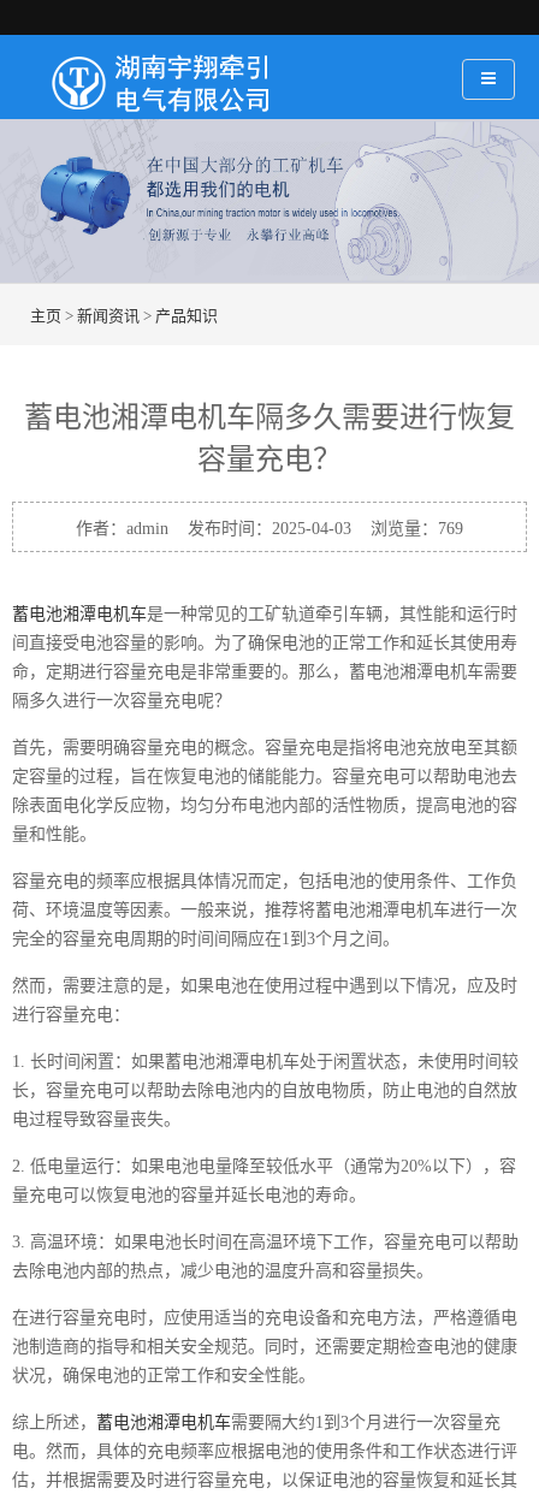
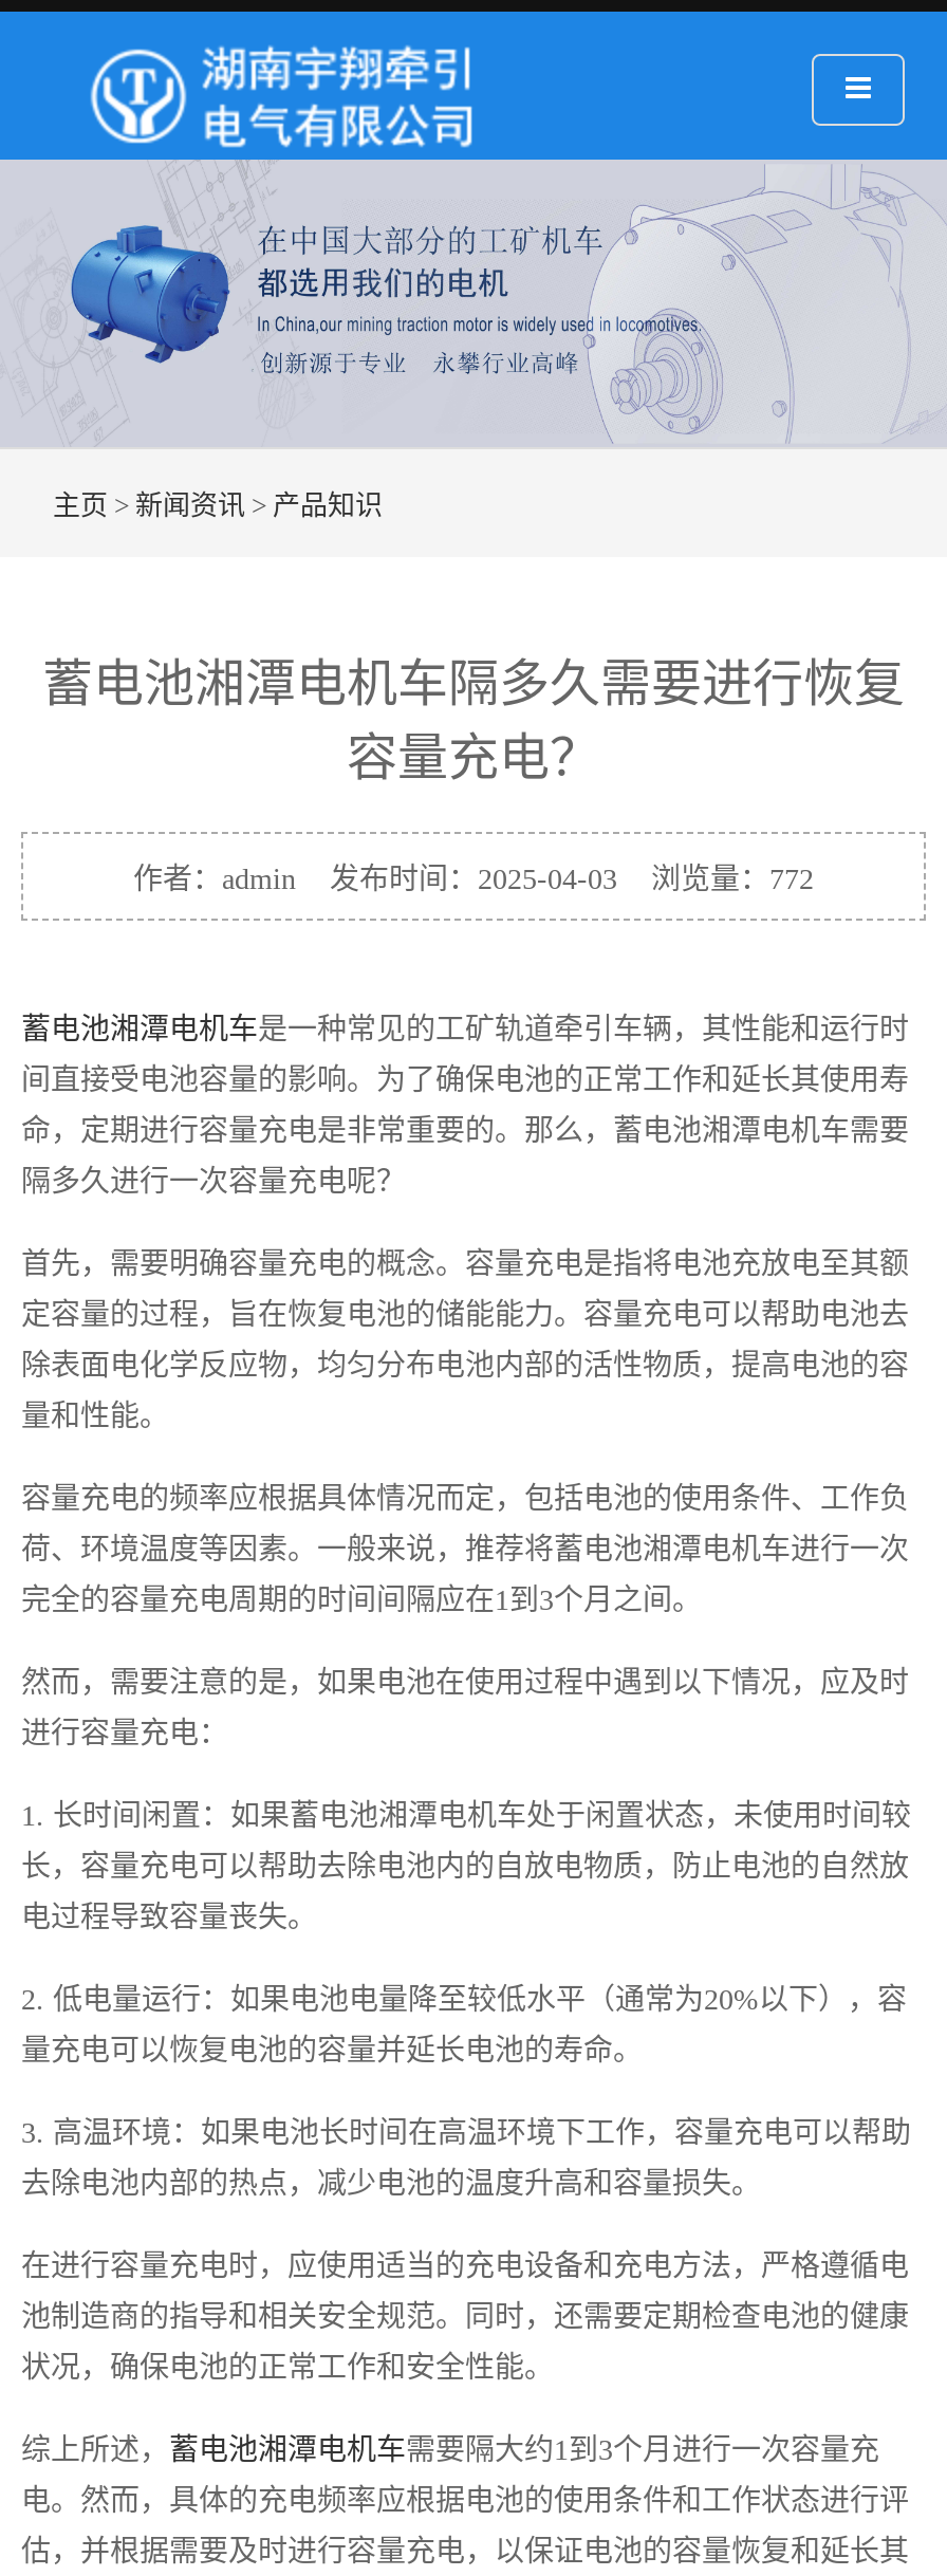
- 作者：admin 发布时间：2025-04-03 浏览量：769
+ 作者：admin 发布时间：2025-04-03 浏览量：772
